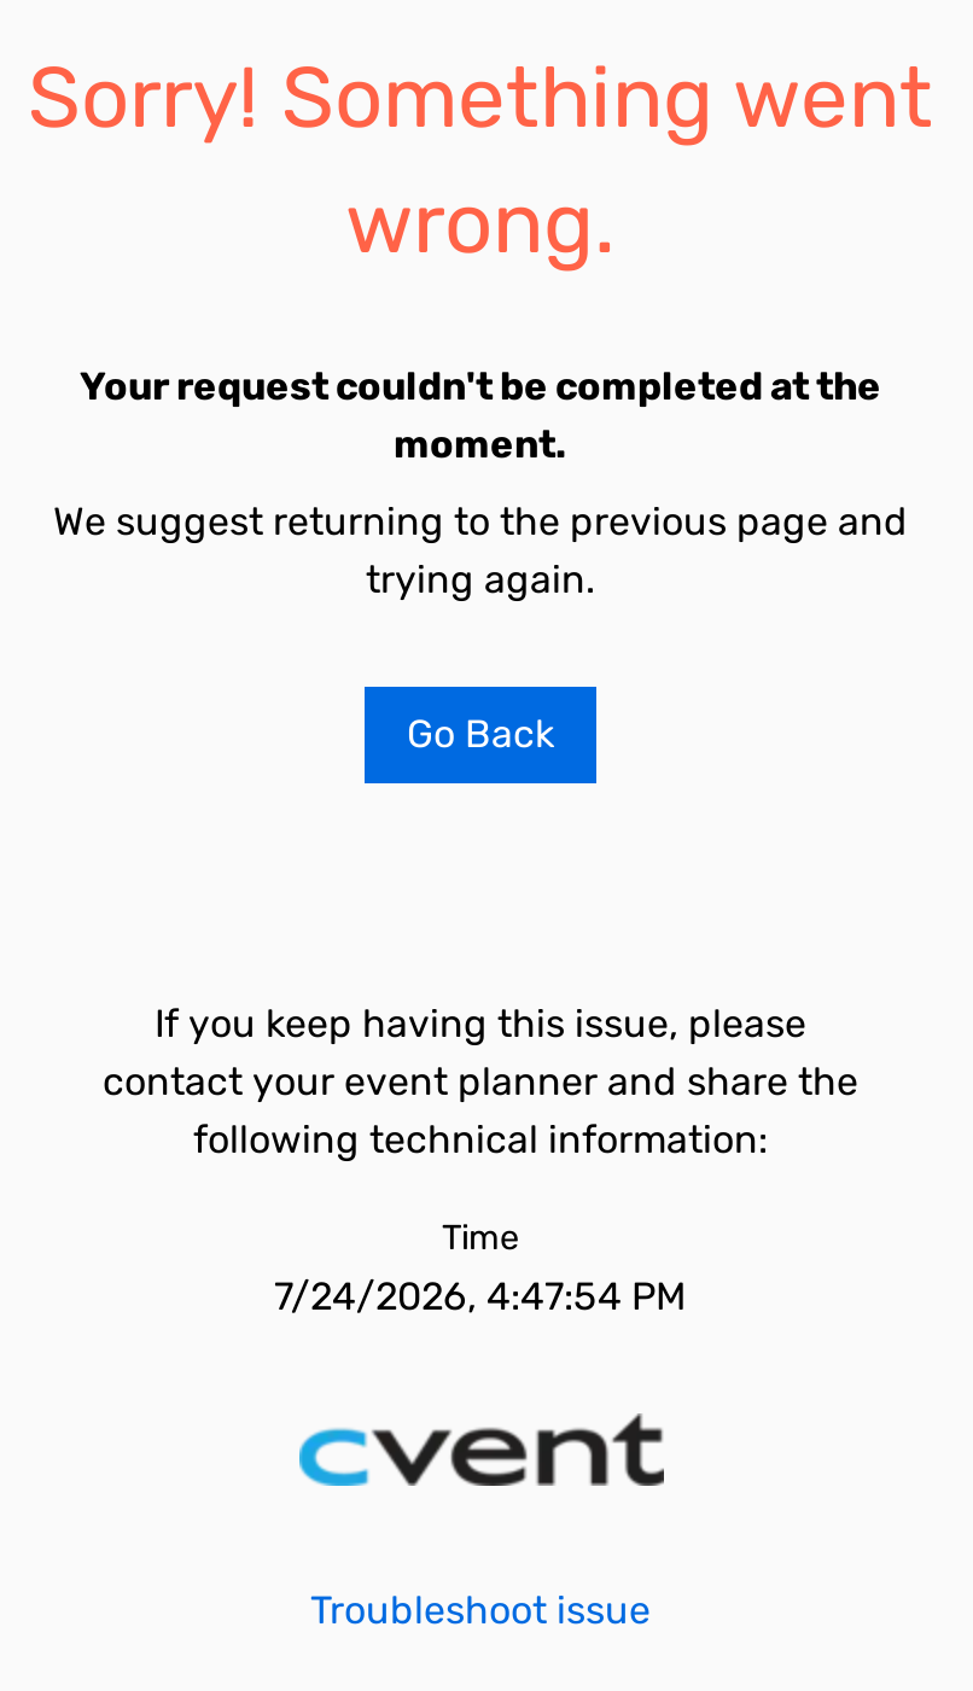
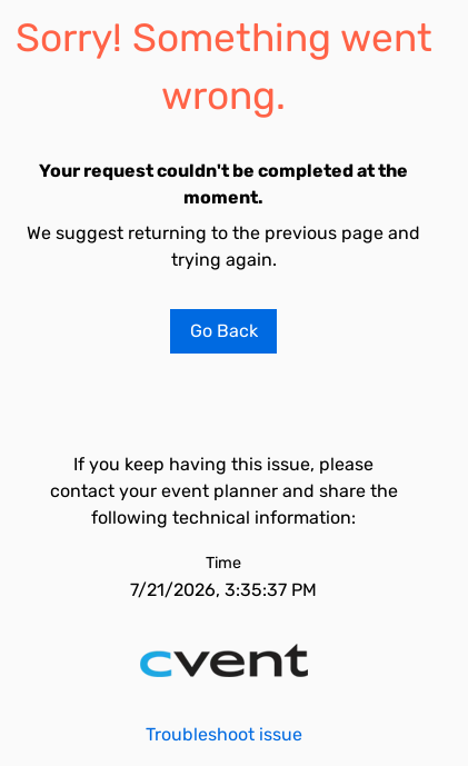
- 7/24/2026, 4:47:54 PM
+ 7/21/2026, 3:35:37 PM
